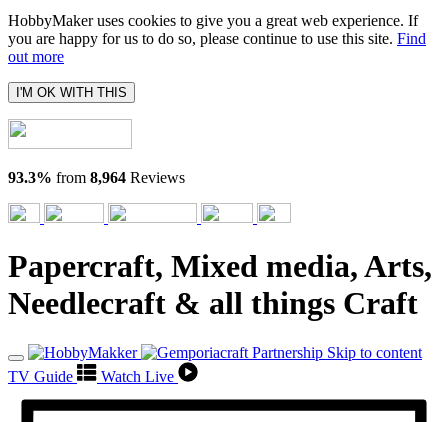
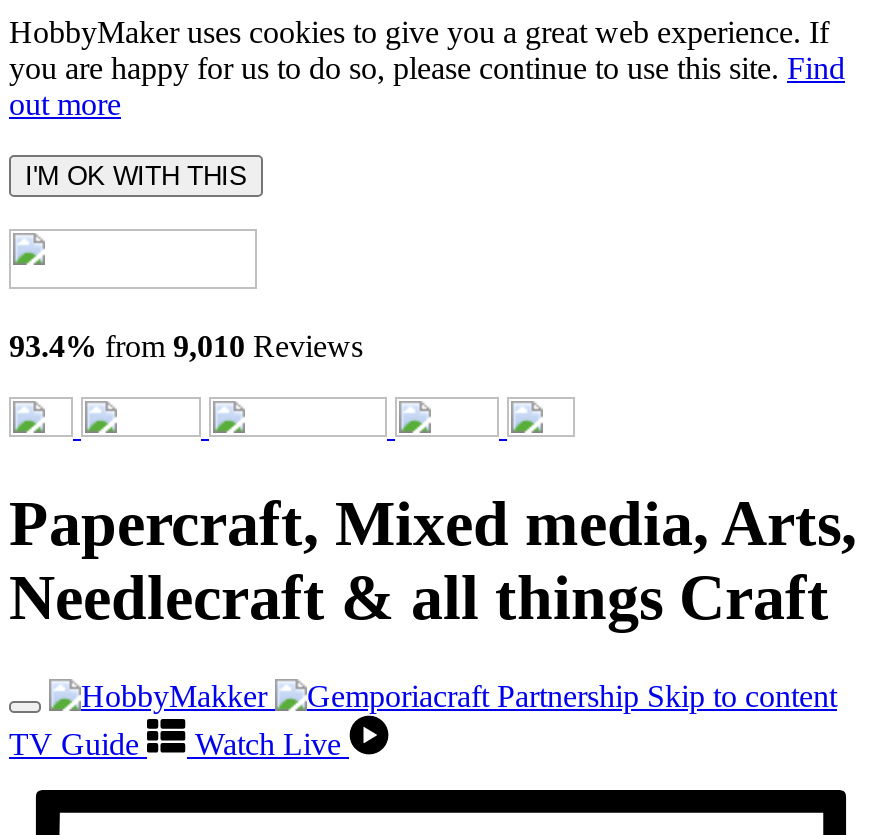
- 93.3% from 8,964 Reviews
+ 93.4% from 9,010 Reviews
